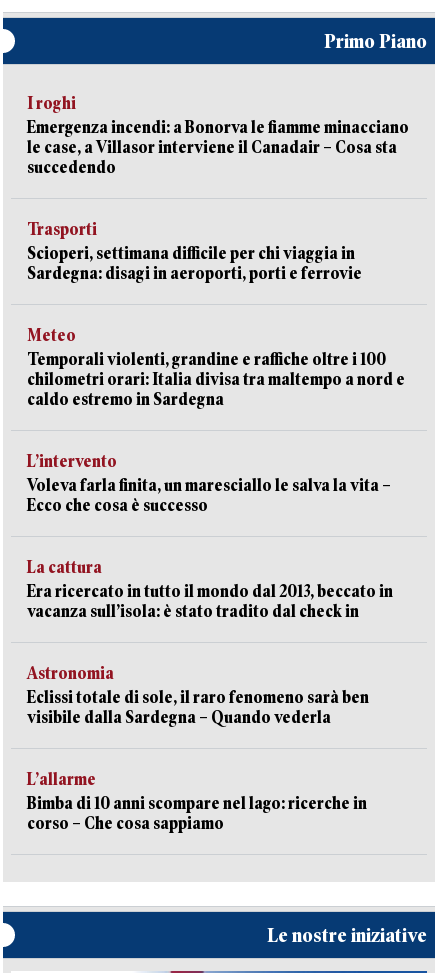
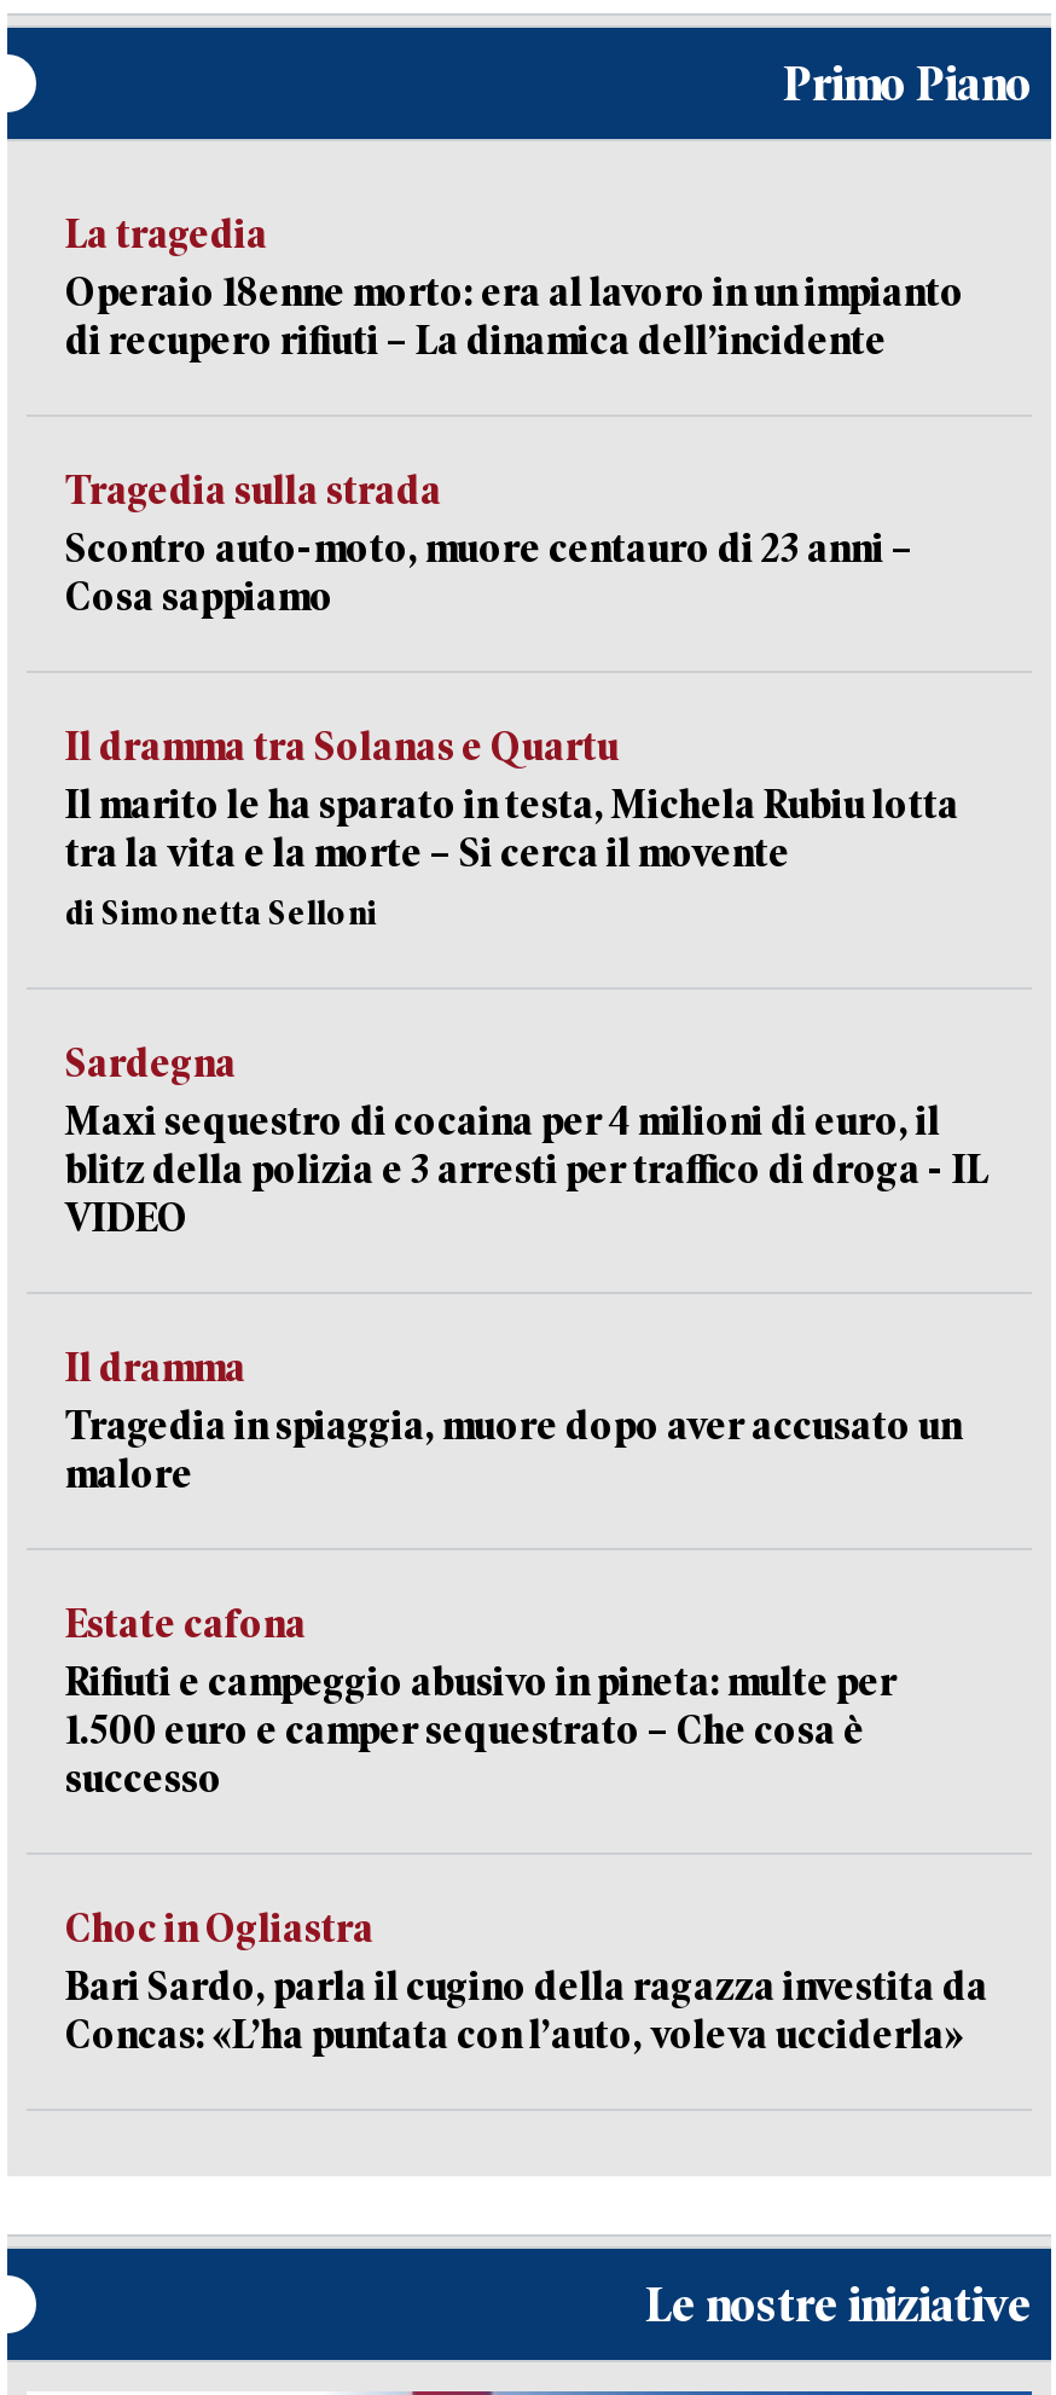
- I roghi
- Emergenza incendi: a Bonorva le fiamme minacciano
- le case, a Villasor interviene il Canadair – Cosa sta
- succedendo
+ La tragedia
+ Operaio 18enne morto: era al lavoro in un impianto
+ di recupero rifiuti – La dinamica dell’incidente

- Trasporti
- Scioperi, settimana difficile per chi viaggia in
- Sardegna: disagi in aeroporti, porti e ferrovie
+ Tragedia sulla strada
+ Scontro auto-moto, muore centauro di 23 anni –
+ Cosa sappiamo

- Meteo
- Temporali violenti, grandine e raffiche oltre i 100
- chilometri orari: Italia divisa tra maltempo a nord e
- caldo estremo in Sardegna
+ Il dramma tra Solanas e Quartu
+ Il marito le ha sparato in testa, Michela Rubiu lotta
+ tra la vita e la morte – Si cerca il movente
+ di Simonetta Selloni

- L’intervento
- Voleva farla finita, un maresciallo le salva la vita –
- Ecco che cosa è successo
+ Sardegna
+ Maxi sequestro di cocaina per 4 milioni di euro, il
+ blitz della polizia e 3 arresti per traffico di droga - IL
+ VIDEO

- La cattura
- Era ricercato in tutto il mondo dal 2013, beccato in
- vacanza sull’isola: è stato tradito dal check in
+ Il dramma
+ Tragedia in spiaggia, muore dopo aver accusato un
+ malore

- Astronomia
- Eclissi totale di sole, il raro fenomeno sarà ben
- visibile dalla Sardegna – Quando vederla
+ Estate cafona
+ Rifiuti e campeggio abusivo in pineta: multe per
+ 1.500 euro e camper sequestrato – Che cosa è
+ successo

- L’allarme
- Bimba di 10 anni scompare nel lago: ricerche in
- corso – Che cosa sappiamo
+ Choc in Ogliastra
+ Bari Sardo, parla il cugino della ragazza investita da
+ Concas: «L’ha puntata con l’auto, voleva ucciderla»
